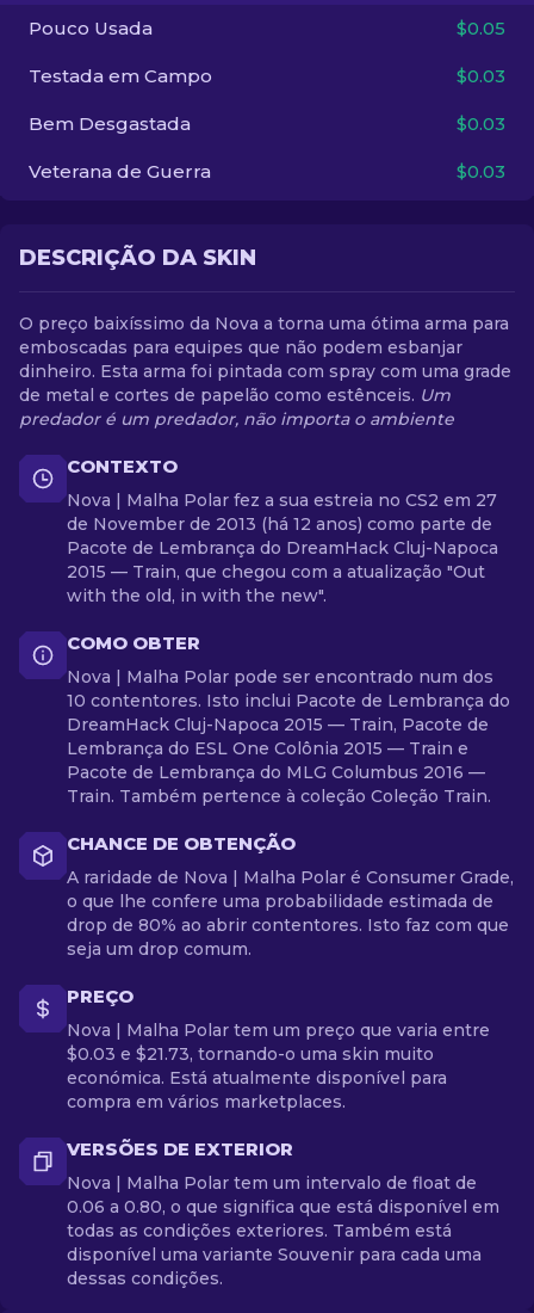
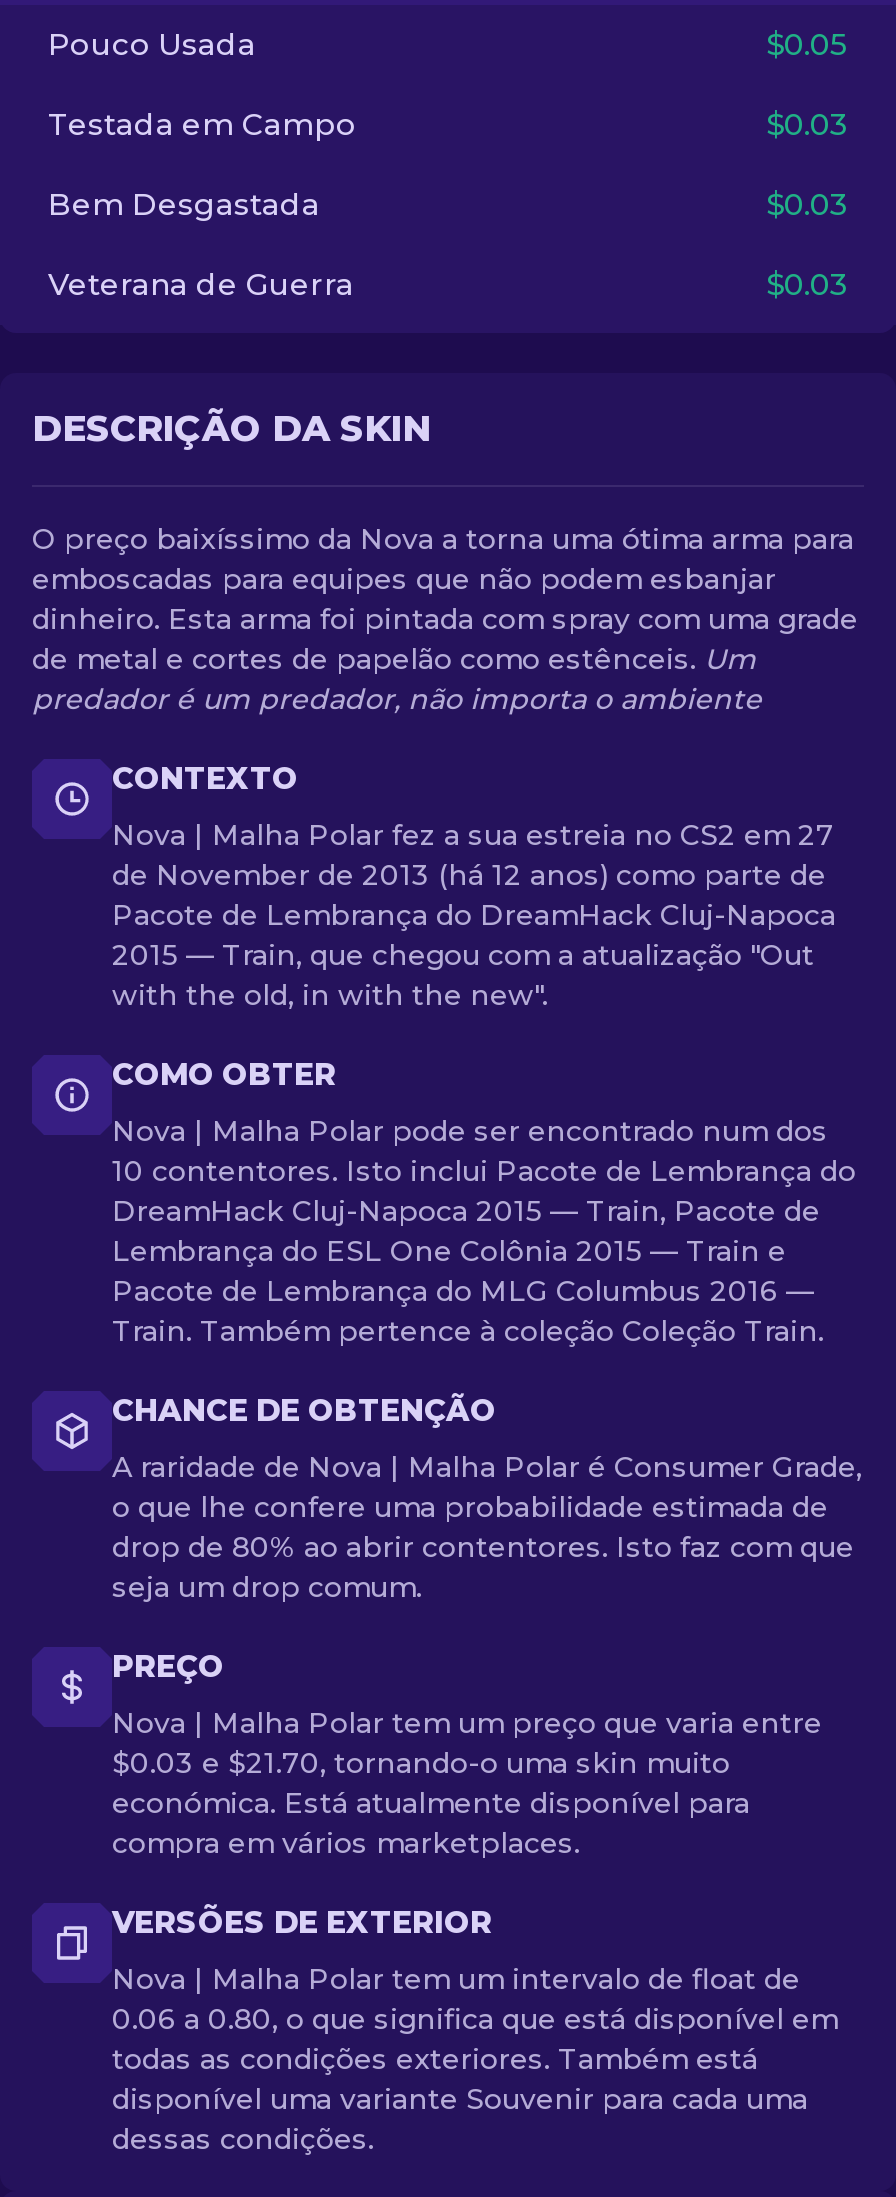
- $0.03 e $21.73, tornando-o uma skin muito
+ $0.03 e $21.70, tornando-o uma skin muito
